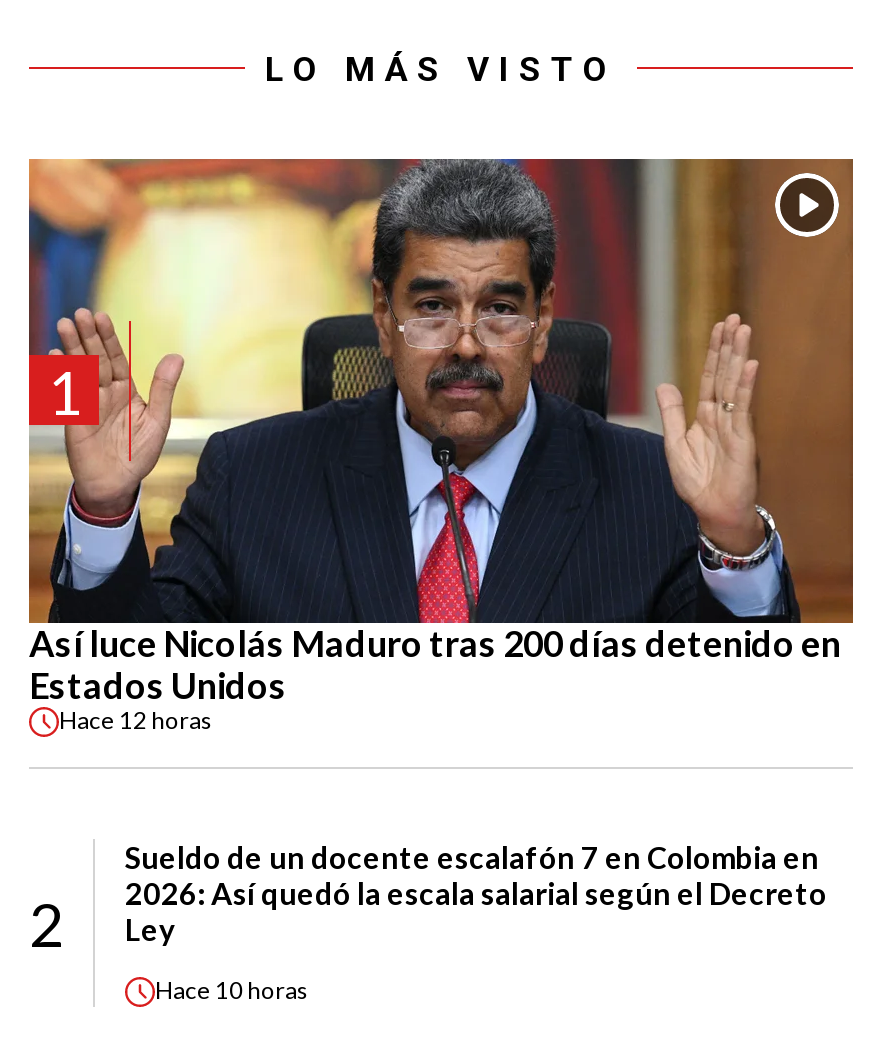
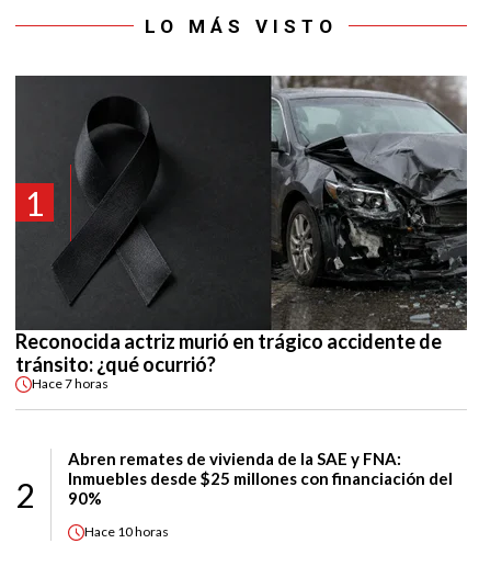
- [image]
- Así luce Nicolás Maduro tras 200 días detenido en
- Estados Unidos
- Hace 12 horas
+ [image]
+ Reconocida actriz murió en trágico accidente de
+ tránsito: ¿qué ocurrió?
+ Hace 7 horas

- Sueldo de un docente escalafón 7 en Colombia en
- 2026: Así quedó la escala salarial según el Decreto
- Ley
+ Abren remates de vivienda de la SAE y FNA:
+ Inmuebles desde $25 millones con financiación del
+ 90%
